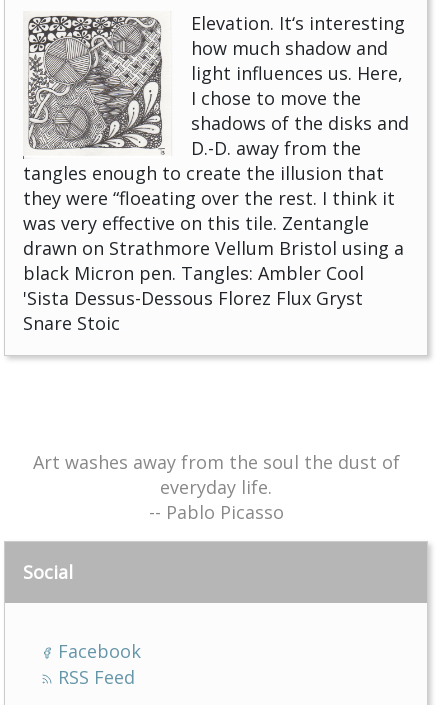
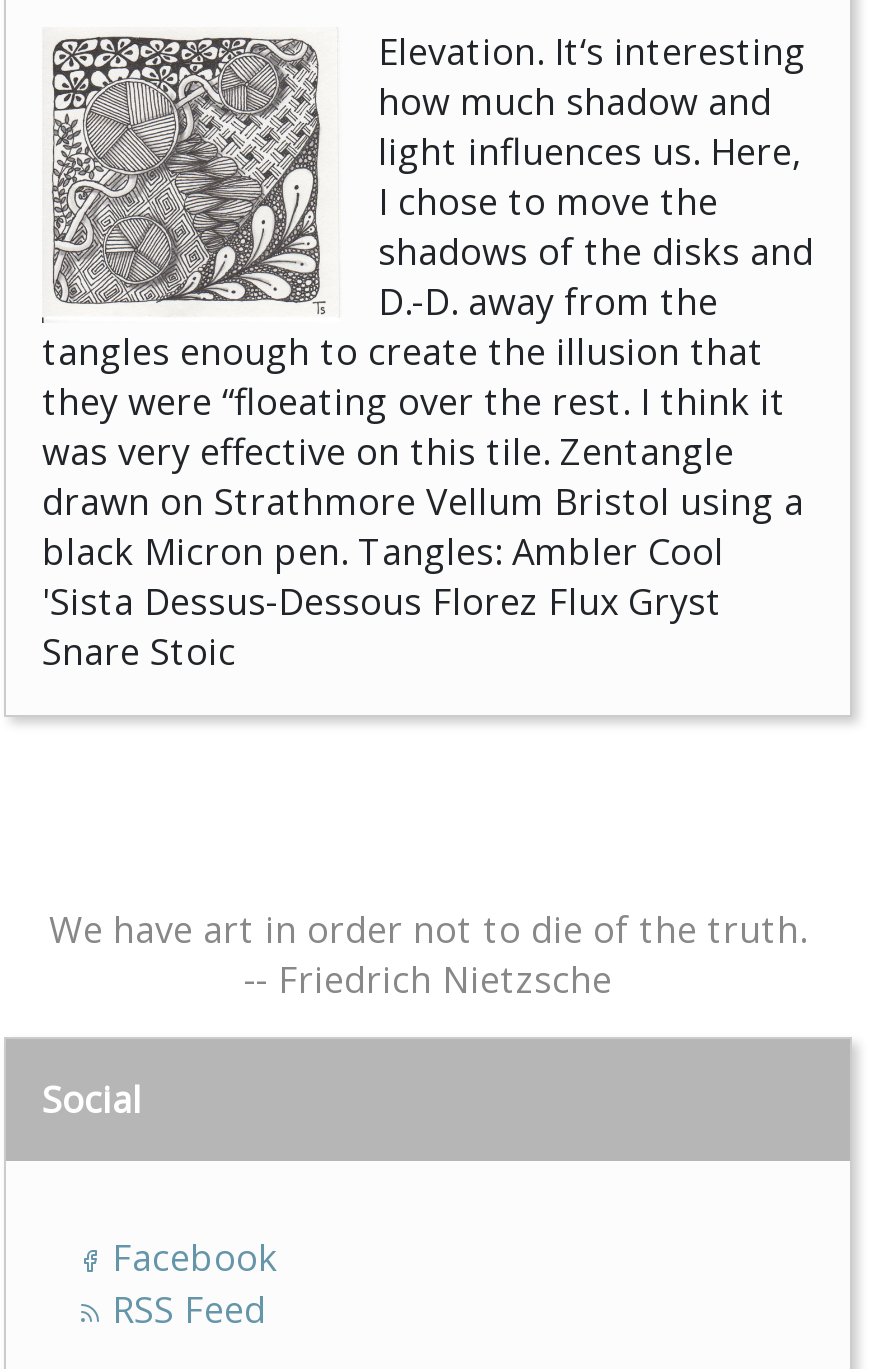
- Art washes away from the soul the dust of
- everyday life.
- -- Pablo Picasso
+ We have art in order not to die of the truth.
+ -- Friedrich Nietzsche
